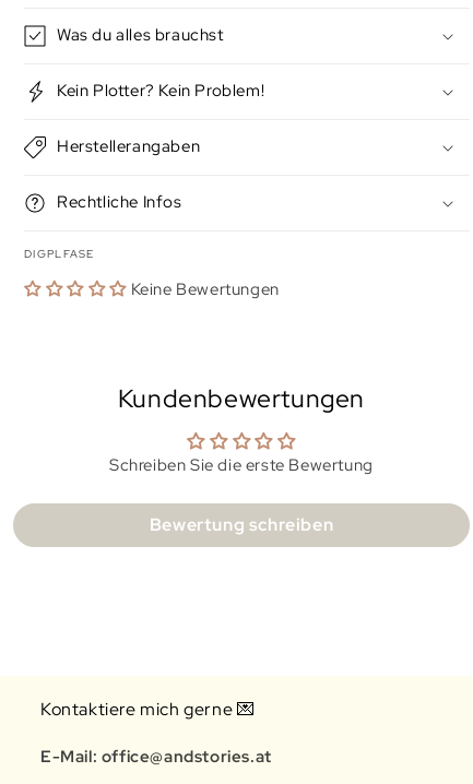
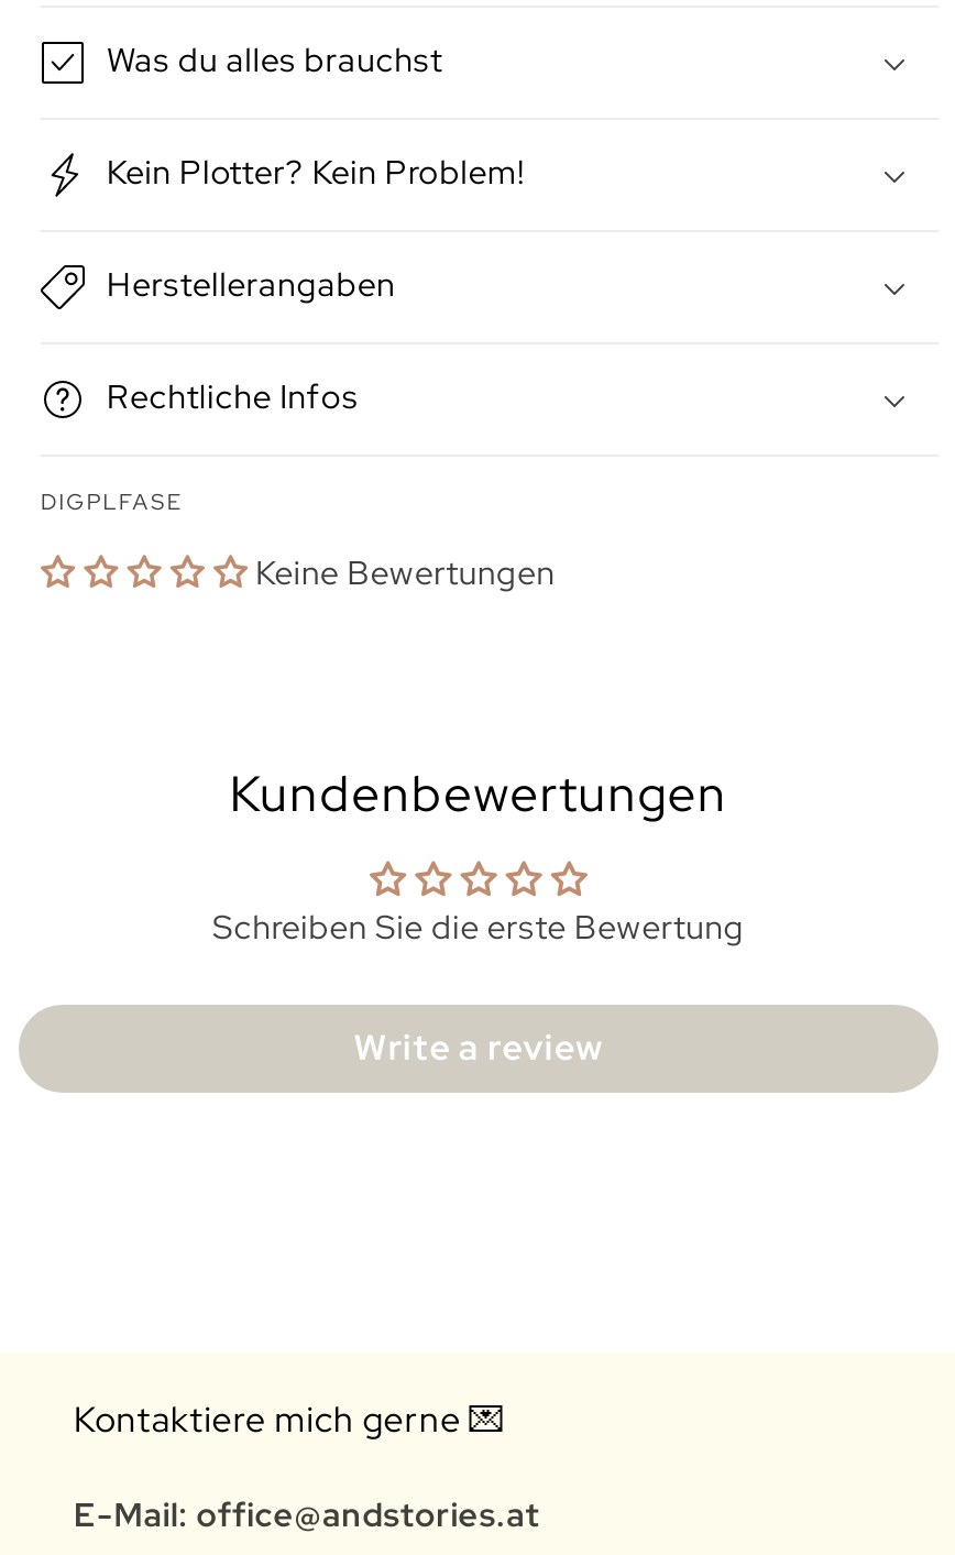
- Bewertung schreiben
+ Write a review
